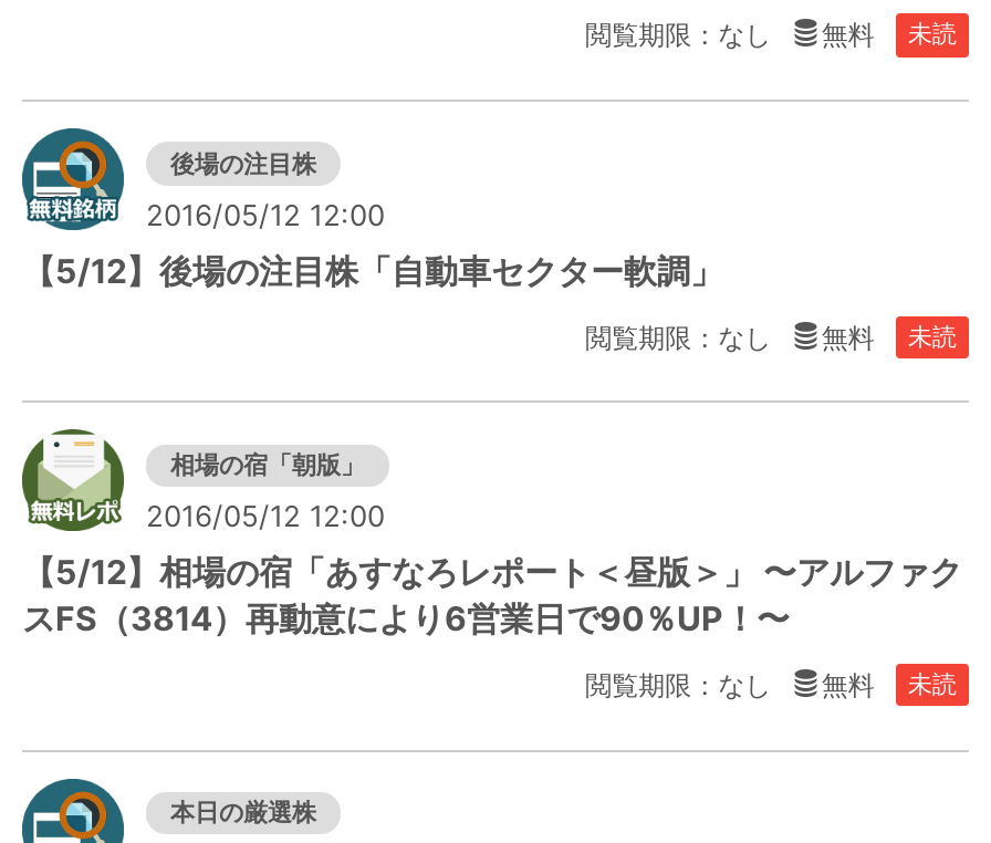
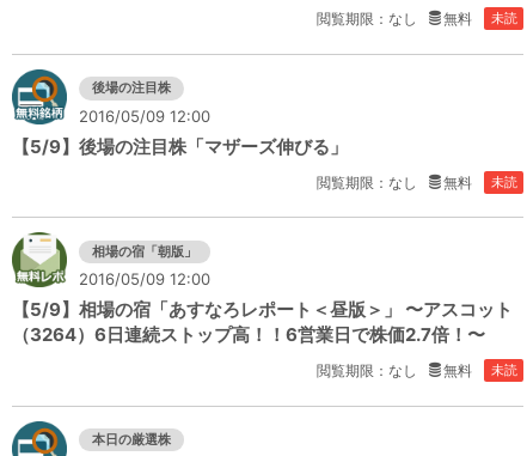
- 2016/05/12 12:00
- 【5/12】後場の注目株「自動車セクター軟調」
+ 2016/05/09 12:00
+ 【5/9】後場の注目株「マザーズ伸びる」

- 2016/05/12 12:00
- 【5/12】相場の宿「あすなろレポート＜昼版＞」 〜アルファク
- スFS（3814）再動意により6営業日で90％UP！〜
+ 2016/05/09 12:00
+ 【5/9】相場の宿「あすなろレポート＜昼版＞」 〜アスコット
+ （3264）6日連続ストップ高！！6営業日で株価2.7倍！〜
